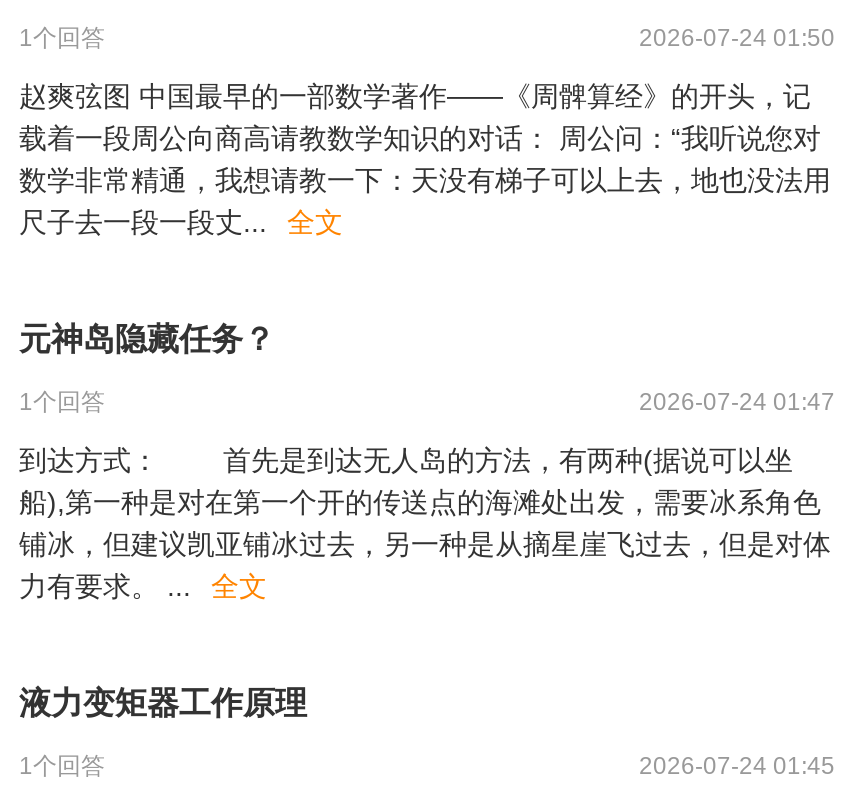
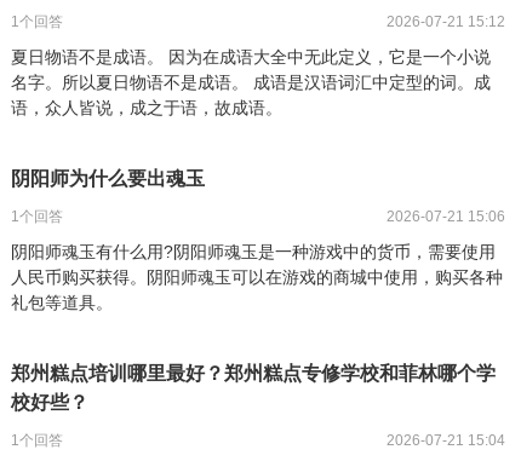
- 2026-07-24 01:50
+ 2026-07-21 15:12

- 赵爽弦图 中国最早的一部数学著作——《周髀算经》的开头，记
- 载着一段周公向商高请教数学知识的对话： 周公问：“我听说您对
- 数学非常精通，我想请教一下：天没有梯子可以上去，地也没法用
- 尺子去一段一段丈...
- 全文
+ 夏日物语不是成语。 因为在成语大全中无此定义，它是一个小说
+ 名字。所以夏日物语不是成语。 成语是汉语词汇中定型的词。成
+ 语，众人皆说，成之于语，故成语。

- 元神岛隐藏任务？
+ 阴阳师为什么要出魂玉

- 2026-07-24 01:47
+ 2026-07-21 15:06

- 到达方式： 首先是到达无人岛的方法，有两种(据说可以坐
- 船),第一种是对在第一个开的传送点的海滩处出发，需要冰系角色
- 铺冰，但建议凯亚铺冰过去，另一种是从摘星崖飞过去，但是对体
- 力有要求。...
- 全文
+ 阴阳师魂玉有什么用?阴阳师魂玉是一种游戏中的货币，需要使用
+ 人民币购买获得。阴阳师魂玉可以在游戏的商城中使用，购买各种
+ 礼包等道具。

- 液力变矩器工作原理
+ 郑州糕点培训哪里最好？郑州糕点专修学校和菲林哪个学
+ 校好些？

- 2026-07-24 01:45
+ 2026-07-21 15:04
